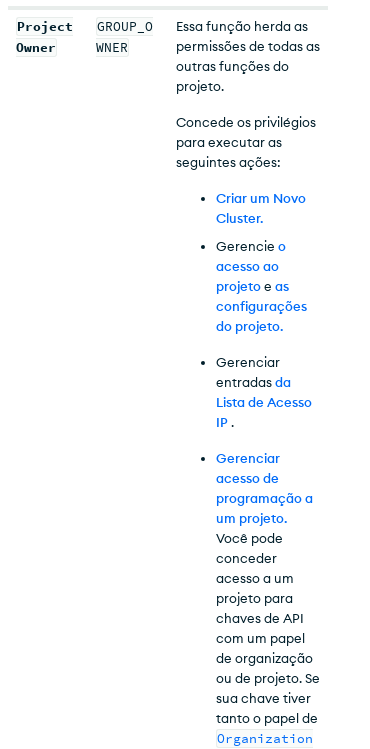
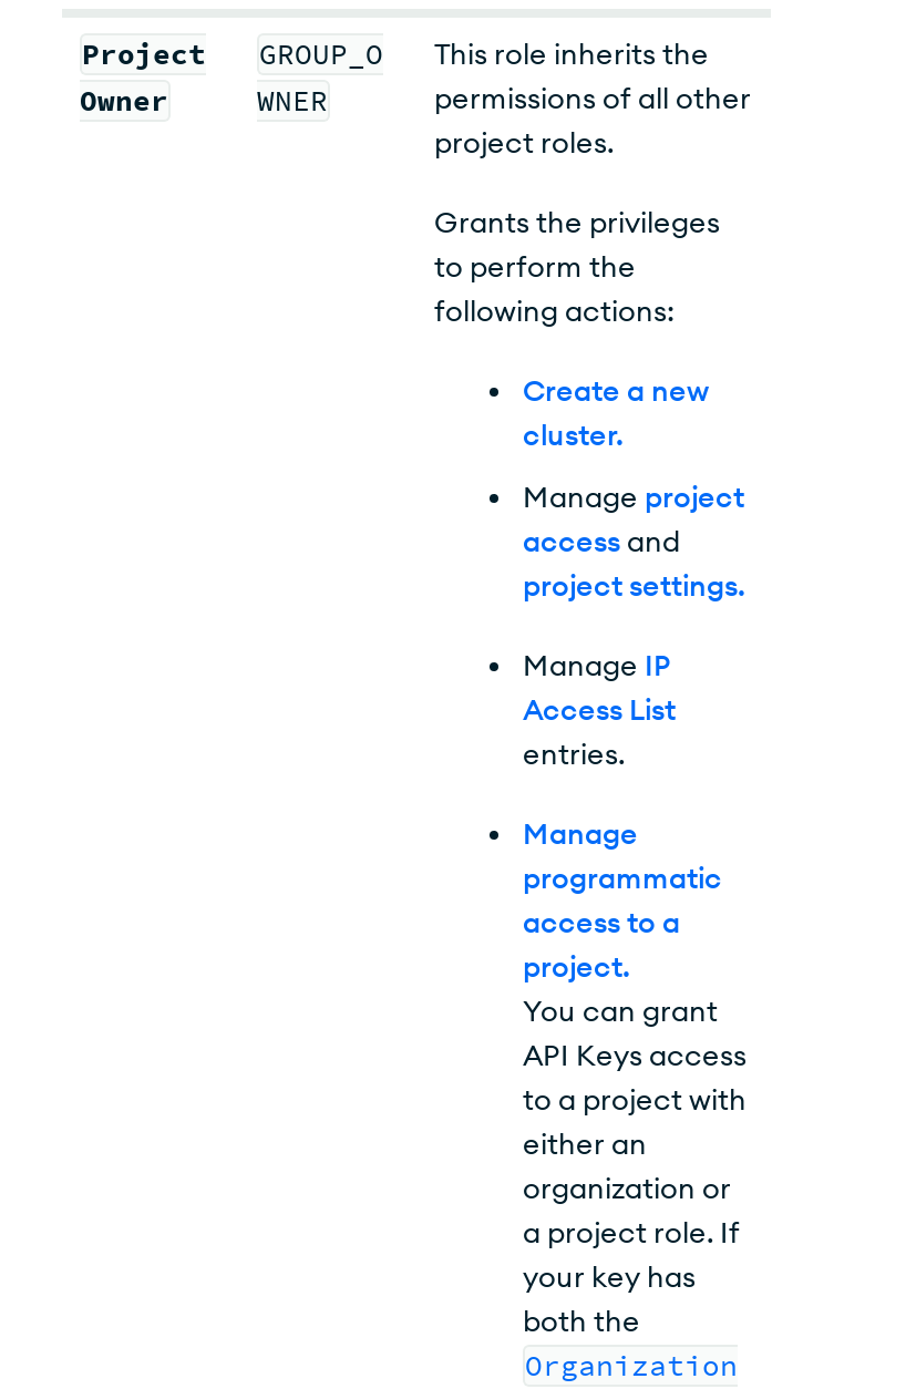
- Essa função herda as
- permissões de todas as
- outras funções do
- projeto.
+ This role inherits the
+ permissions of all other
+ project roles.

- Concede os privilégios
- para executar as
- seguintes ações:
+ Grants the privileges
+ to perform the
+ following actions:

- Criar um Novo
- Cluster.
+ Create a new
+ cluster.

- Gerencie o
- acesso ao
- projeto e as
- configurações
- do projeto.
+ Manage project
+ access and
+ project settings.

- Gerenciar
- entradas da
- Lista de Acesso
- IP.
+ Manage IP
+ Access List
+ entries.

- Gerenciar
- acesso de
- programação a
- um projeto.
- Você pode
- conceder
- acesso a um
- projeto para
- chaves de API
- com um papel
- de organização
- ou de projeto. Se
- sua chave tiver
- tanto o papel de
+ Manage
+ programmatic
+ access to a
+ project.
+ You can grant
+ API Keys access
+ to a project with
+ either an
+ organization or
+ a project role. If
+ your key has
+ both the
